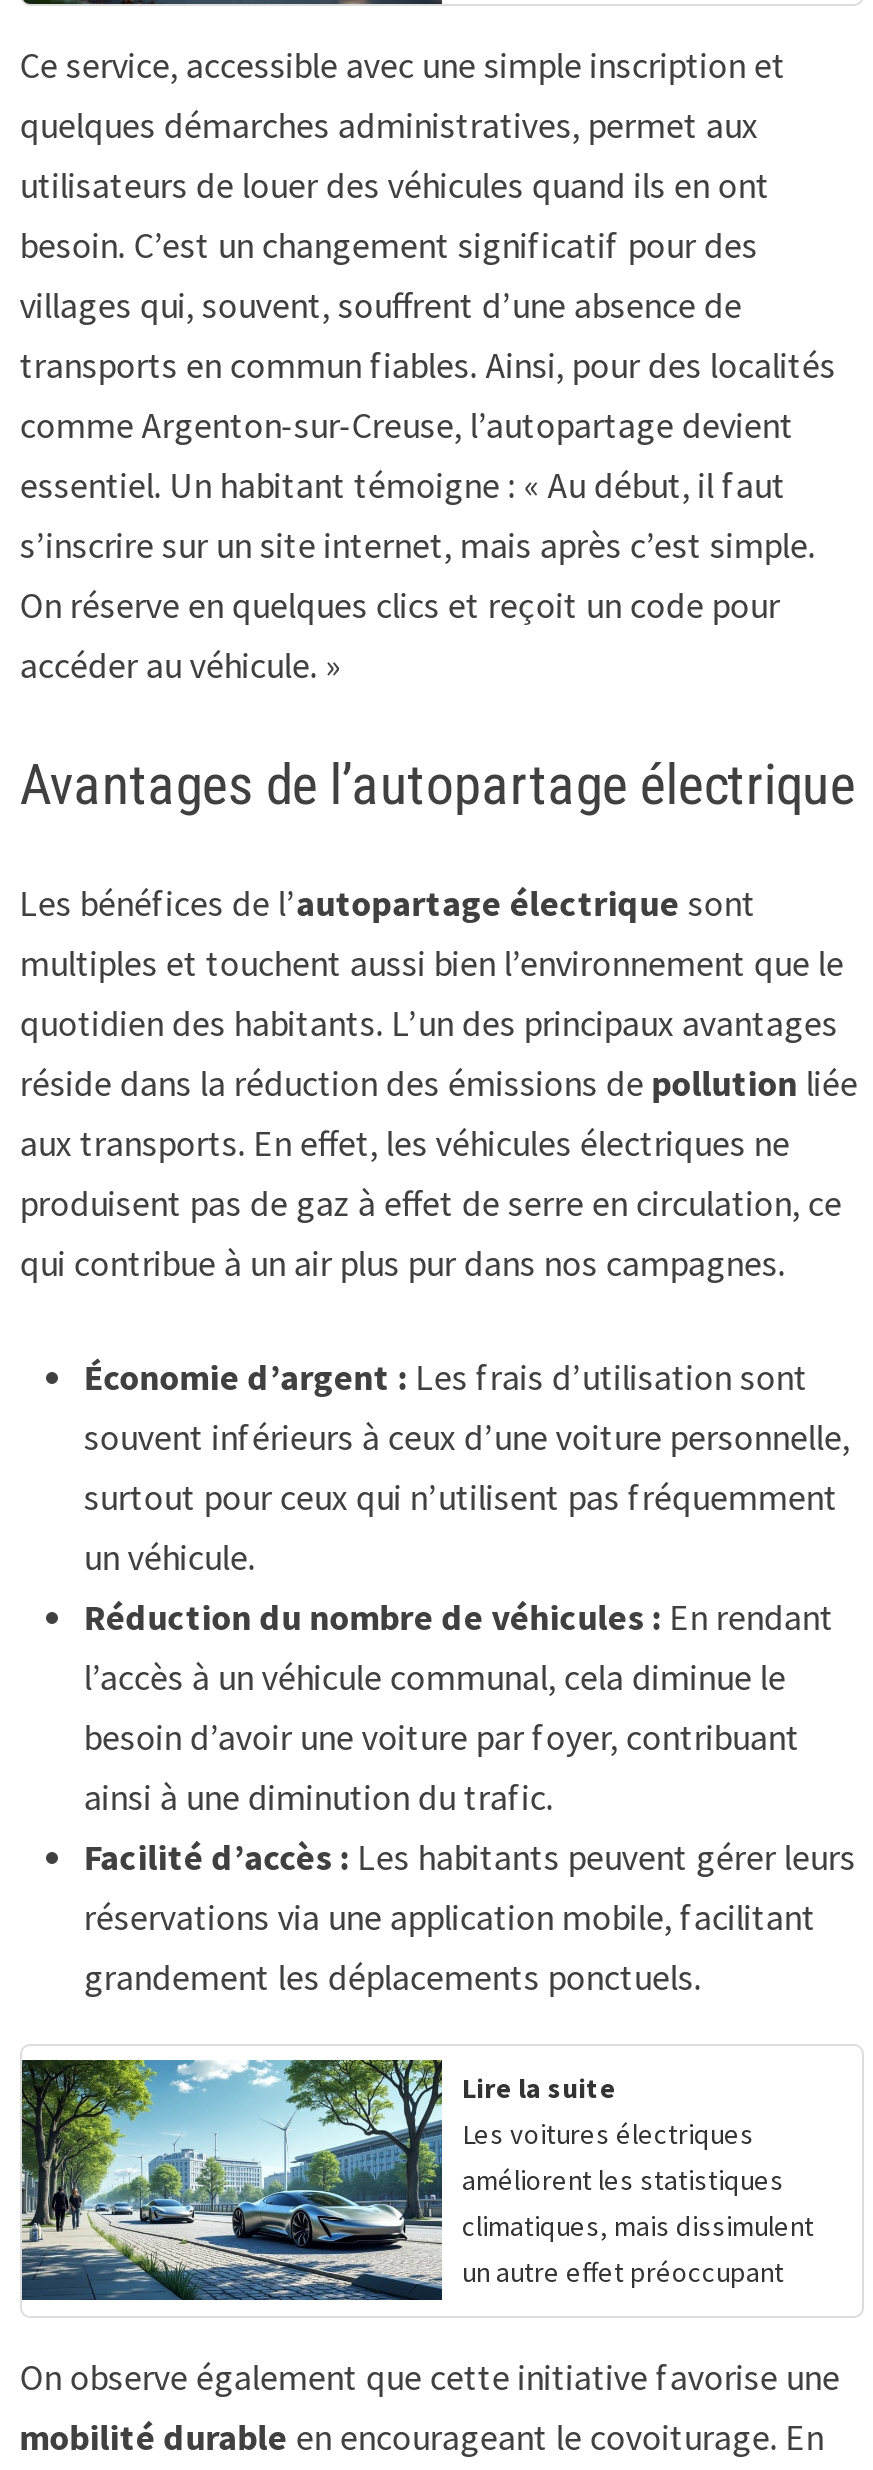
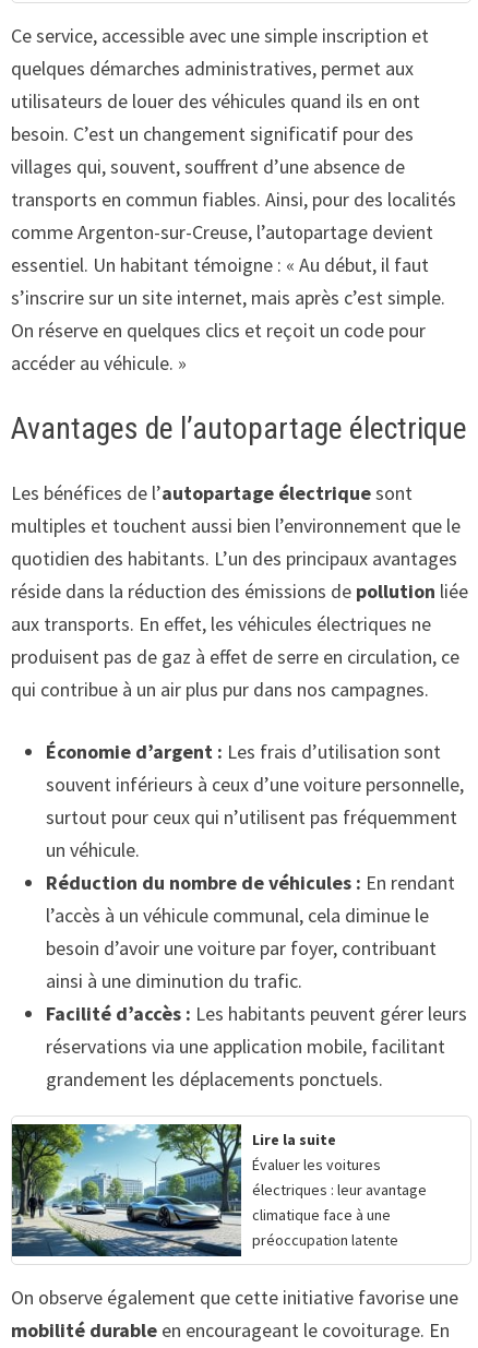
- Les voitures électriques
- améliorent les statistiques
- climatiques, mais dissimulent
- un autre effet préoccupant
+ Évaluer les voitures
+ électriques : leur avantage
+ climatique face à une
+ préoccupation latente
